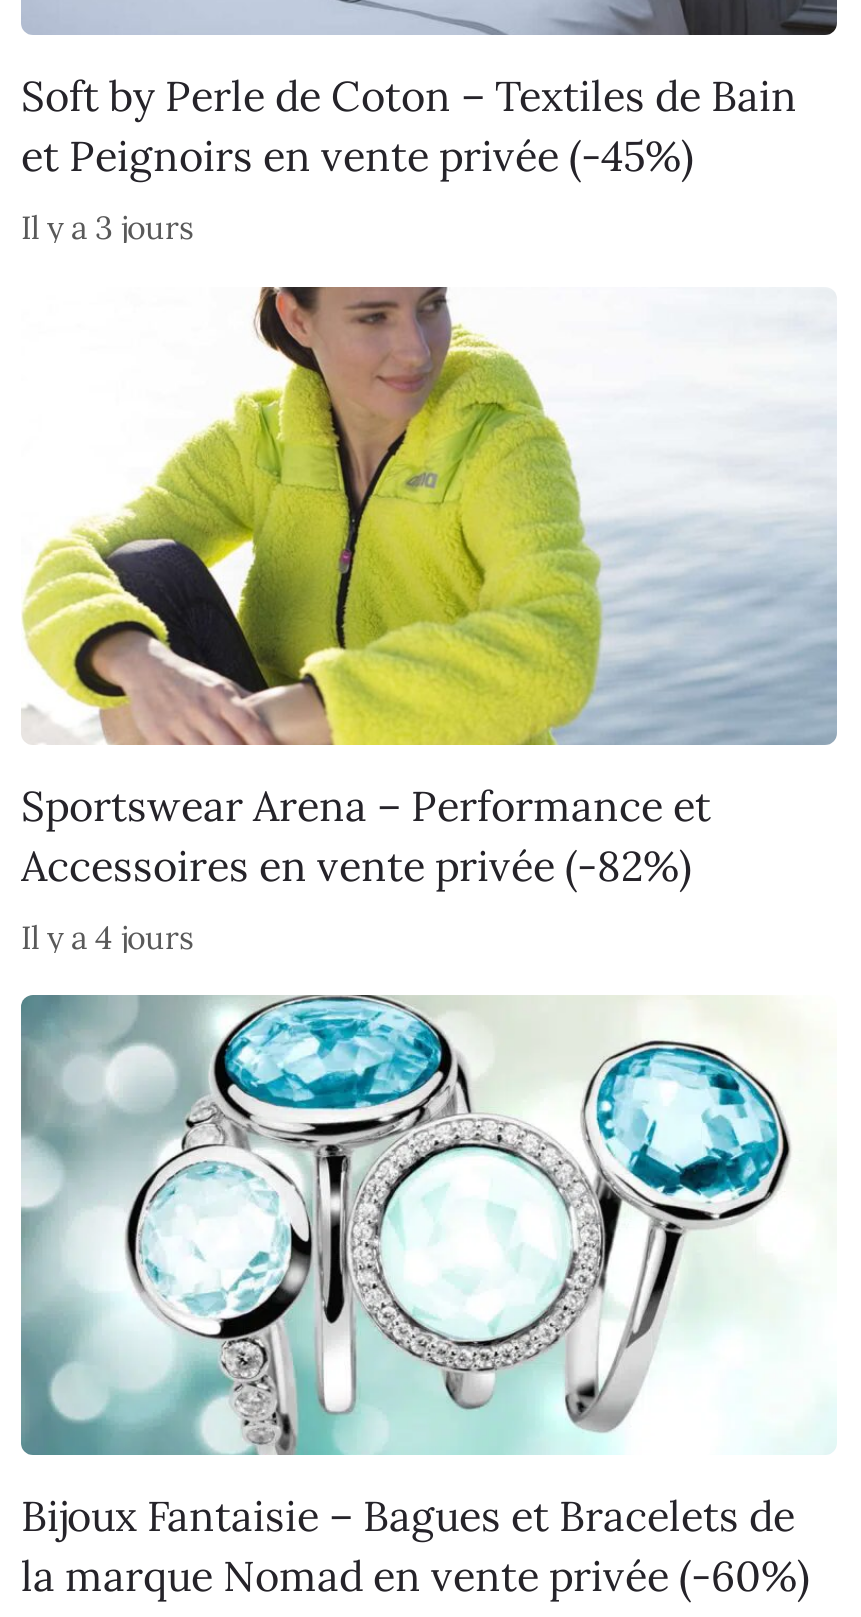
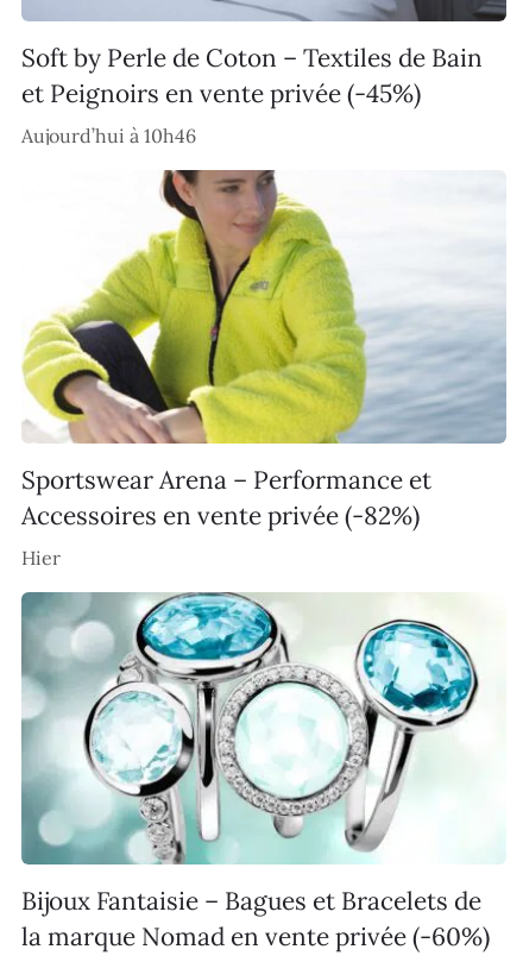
- Il y a 3 jours
+ Aujourd’hui à 10h46

- Il y a 4 jours
+ Hier
